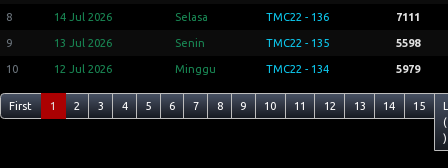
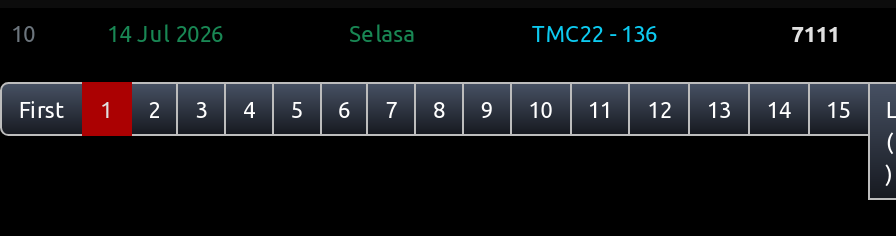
- 8
+ 10

- 9
- 13 Jul 2026
- Senin
- TMC22 - 135
- 5598
- 10
- 12 Jul 2026
- Minggu
- TMC22 - 134
- 5979
